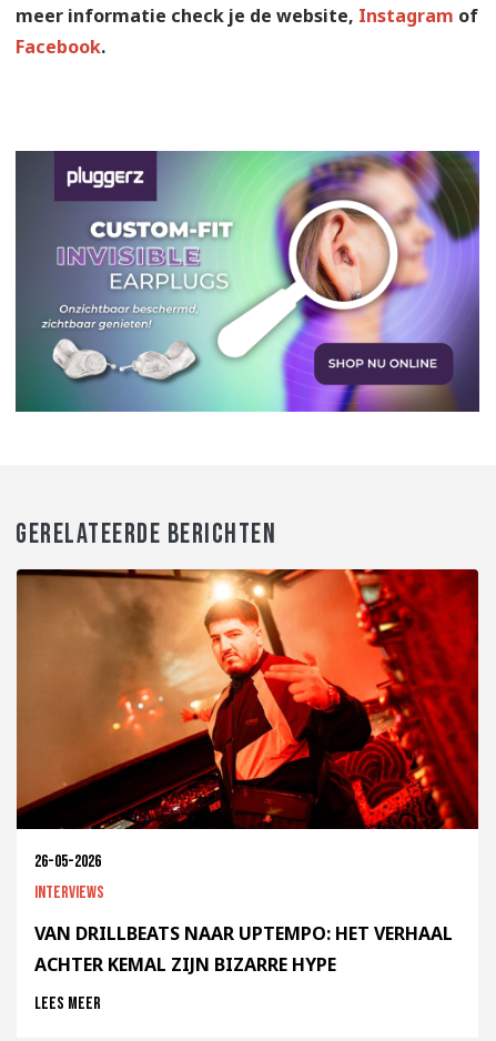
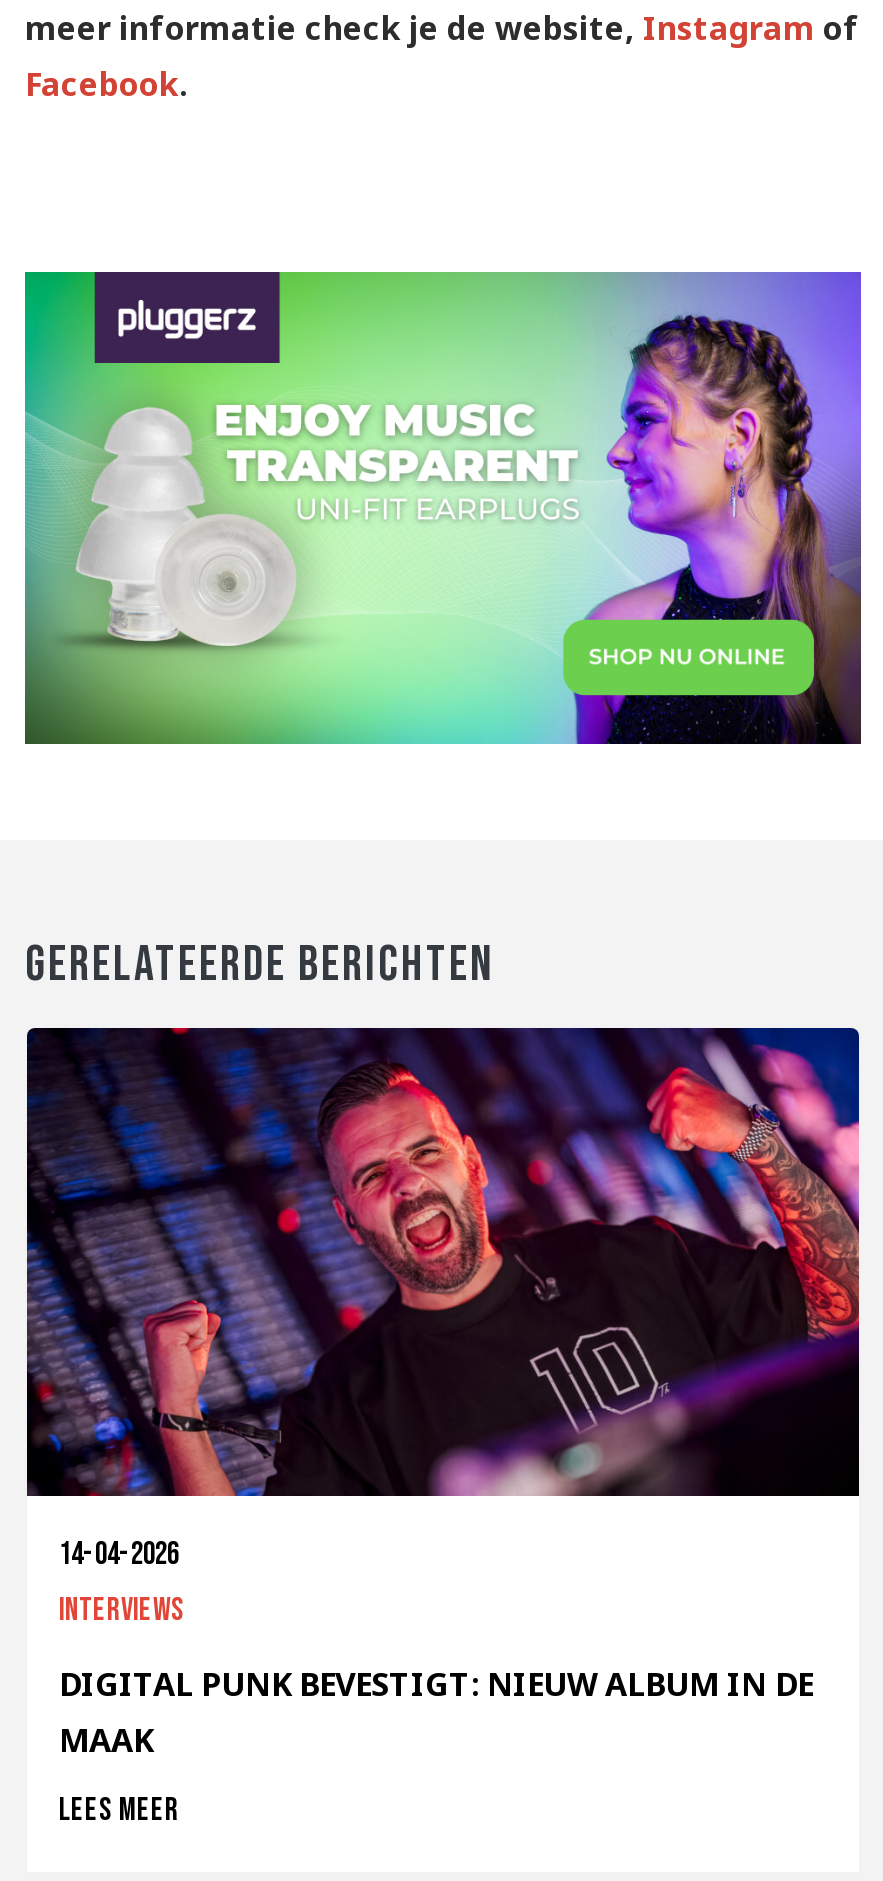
- [image]
+ [image]

- [image]
- 26-05-2026
+ [image]
+ 14-04-2026

- VAN DRILLBEATS NAAR UPTEMPO: HET VERHAAL
- ACHTER KEMAL ZIJN BIZARRE HYPE
+ DIGITAL PUNK BEVESTIGT: NIEUW ALBUM IN DE
+ MAAK
